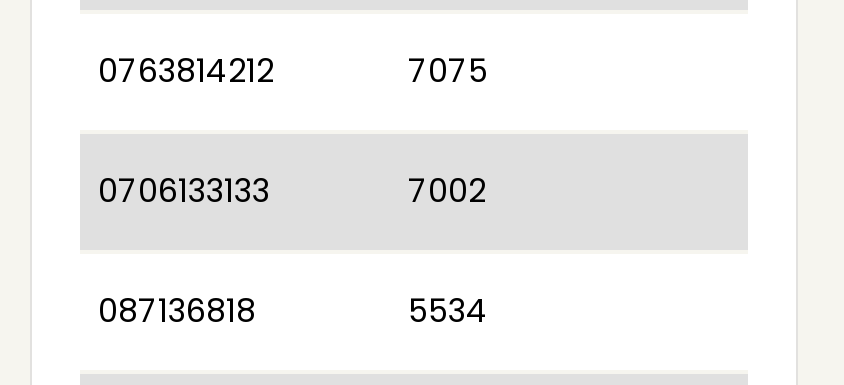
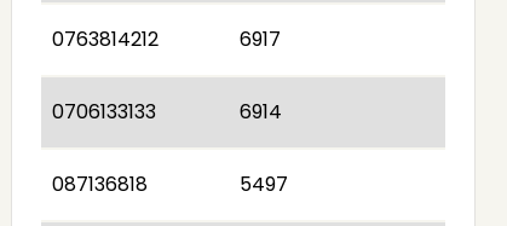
- 7075
+ 6917

- 7002
+ 6914

- 5534
+ 5497
